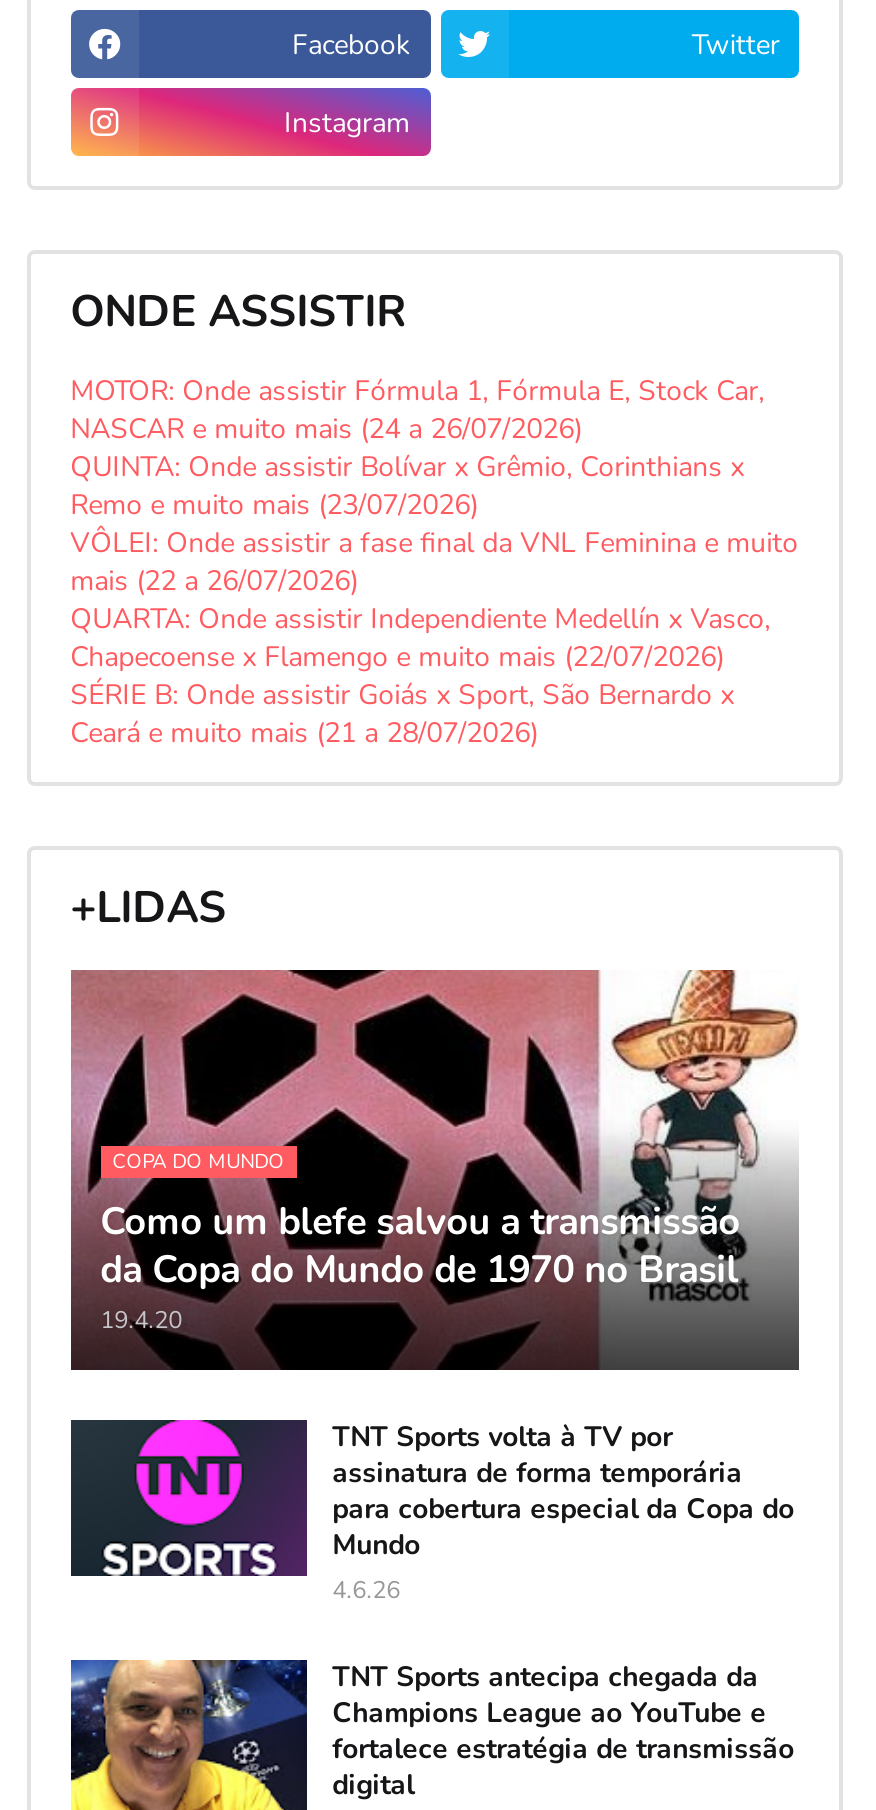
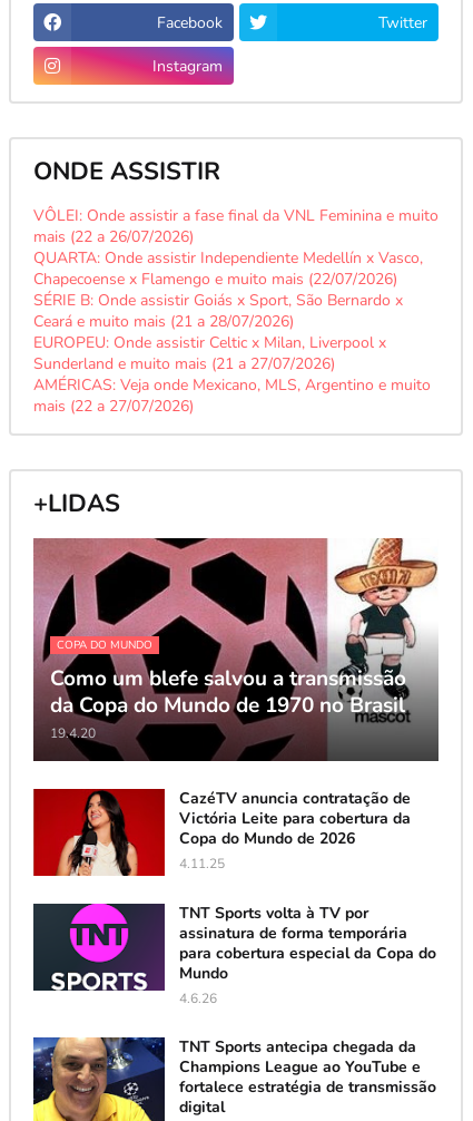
- MOTOR: Onde assistir Fórmula 1, Fórmula E, Stock Car,
- NASCAR e muito mais (24 a 26/07/2026)
- QUINTA: Onde assistir Bolívar x Grêmio, Corinthians x
- Remo e muito mais (23/07/2026)

moved up: VÔLEI: Onde assistir a fase final da VNL Feminina e muito | mais (22 a 26/07/2026) | QUARTA: Onde assistir Independiente Medellín x Vasco, | Chapecoense x Flamengo e muito mais (22/07/2026) | SÉRIE B: Onde assistir Goiás x Sport, São Bernardo x | Ceará e muito mais (21 a 28/07/2026)

+ EUROPEU: Onde assistir Celtic x Milan, Liverpool x
+ Sunderland e muito mais (21 a 27/07/2026)
+ AMÉRICAS: Veja onde Mexicano, MLS, Argentino e muito
+ mais (22 a 27/07/2026)

+ [image]
+ CazéTV anuncia contratação de
+ Victória Leite para cobertura da
+ Copa do Mundo de 2026
+ 4.11.25
